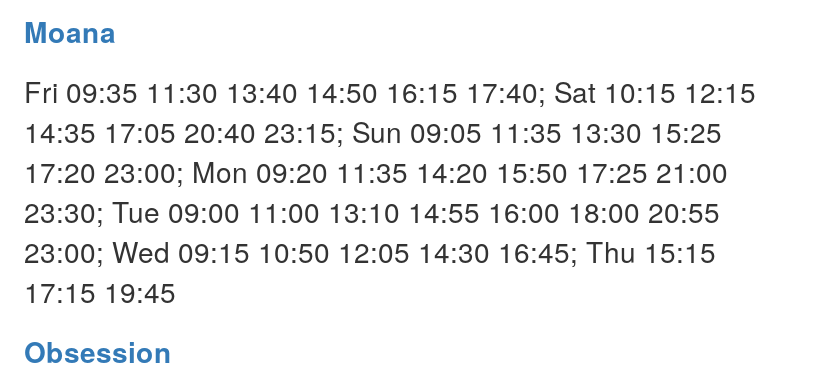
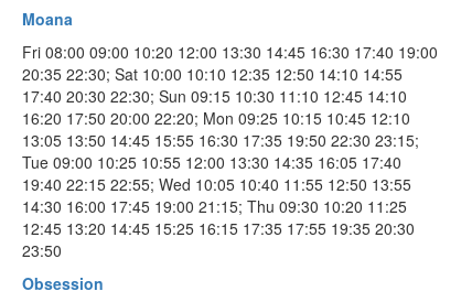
- Fri 09:35 11:30 13:40 14:50 16:15 17:40; Sat 10:15 12:15
- 14:35 17:05 20:40 23:15; Sun 09:05 11:35 13:30 15:25
- 17:20 23:00; Mon 09:20 11:35 14:20 15:50 17:25 21:00
- 23:30; Tue 09:00 11:00 13:10 14:55 16:00 18:00 20:55
- 23:00; Wed 09:15 10:50 12:05 14:30 16:45; Thu 15:15
- 17:15 19:45
+ Fri 08:00 09:00 10:20 12:00 13:30 14:45 16:30 17:40 19:00
+ 20:35 22:30; Sat 10:00 10:10 12:35 12:50 14:10 14:55
+ 17:40 20:30 22:30; Sun 09:15 10:30 11:10 12:45 14:10
+ 16:20 17:50 20:00 22:20; Mon 09:25 10:15 10:45 12:10
+ 13:05 13:50 14:45 15:55 16:30 17:35 19:50 22:30 23:15;
+ Tue 09:00 10:25 10:55 12:00 13:30 14:35 16:05 17:40
+ 19:40 22:15 22:55; Wed 10:05 10:40 11:55 12:50 13:55
+ 14:30 16:00 17:45 19:00 21:15; Thu 09:30 10:20 11:25
+ 12:45 13:20 14:45 15:25 16:15 17:35 17:55 19:35 20:30
+ 23:50
